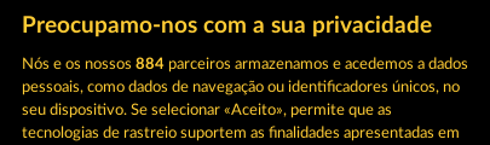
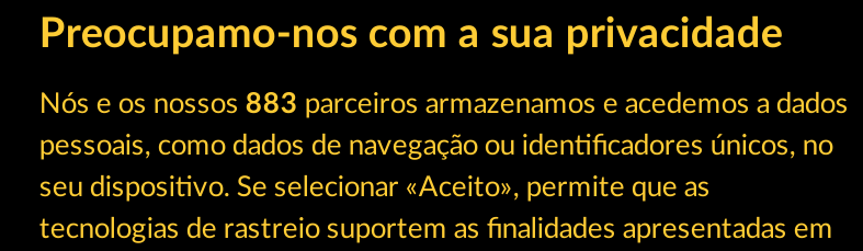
- Nós e os nossos 884 parceiros armazenamos e acedemos a dados
+ Nós e os nossos 883 parceiros armazenamos e acedemos a dados
